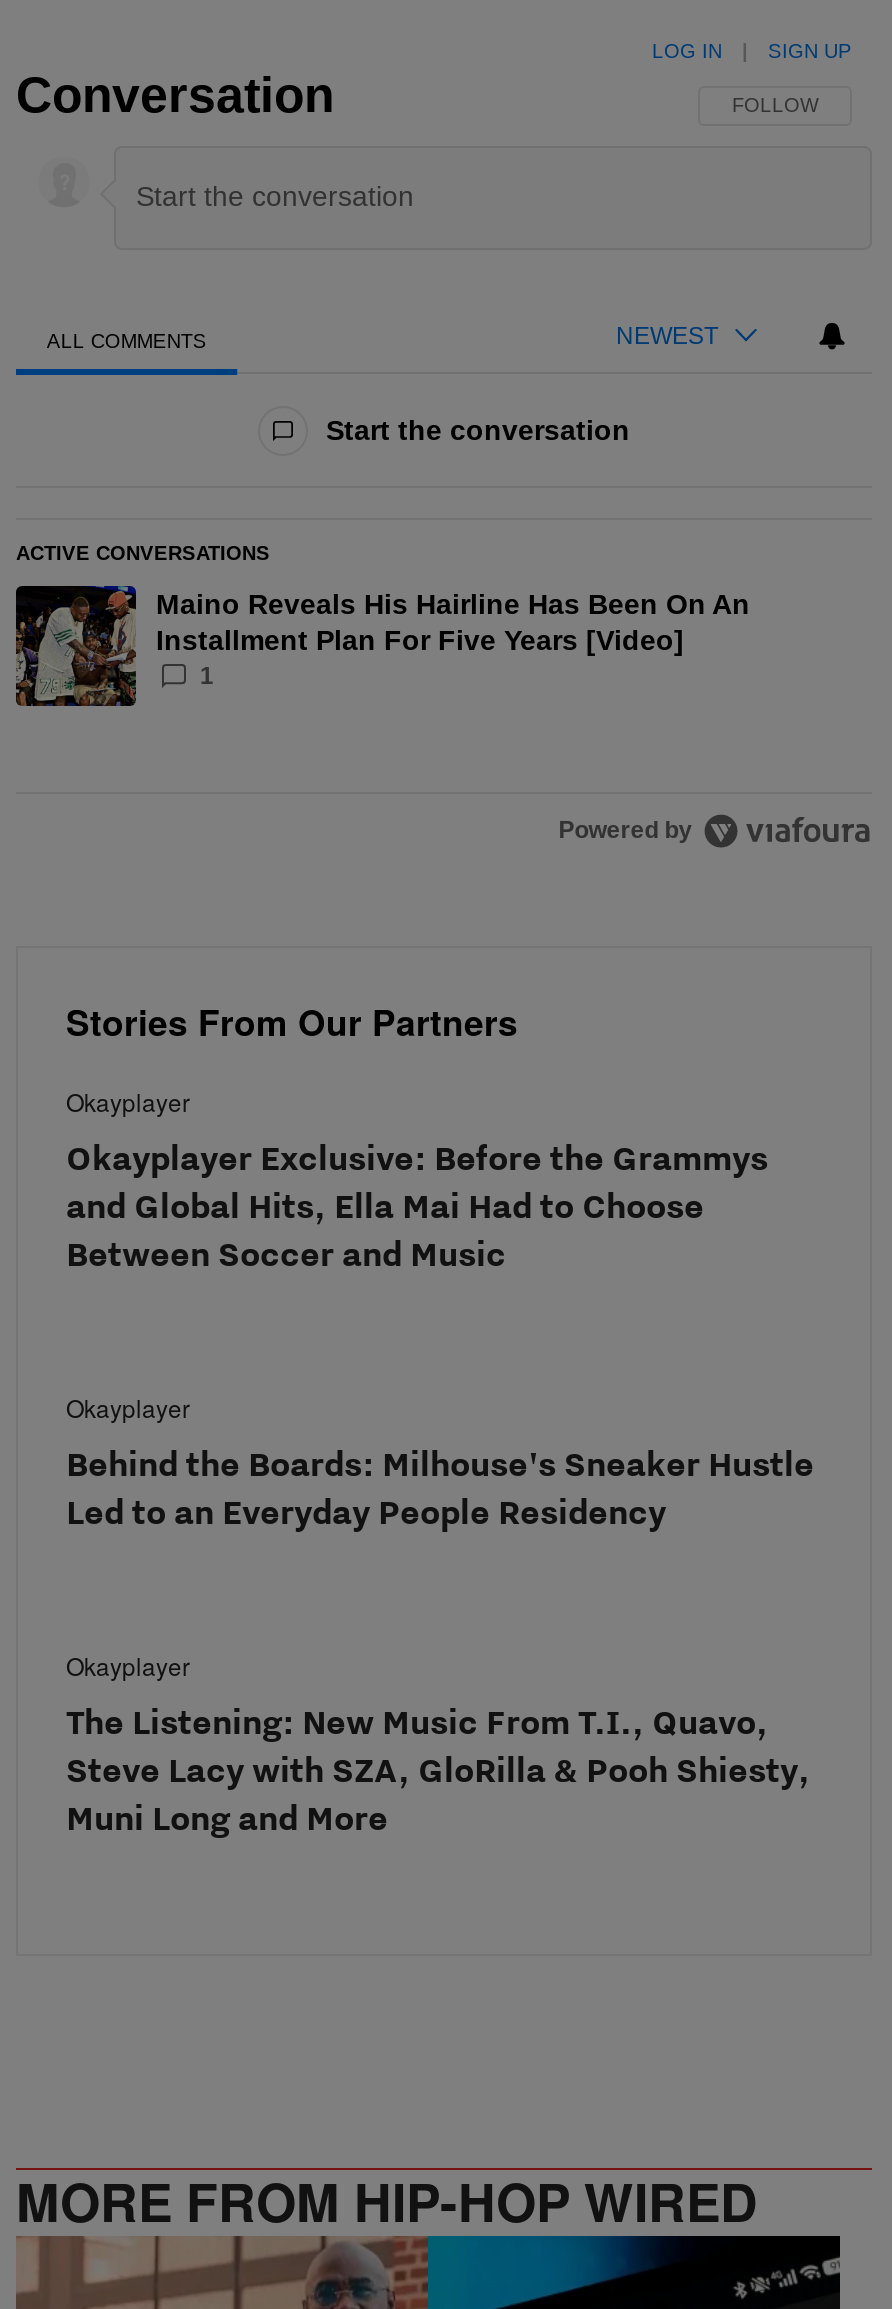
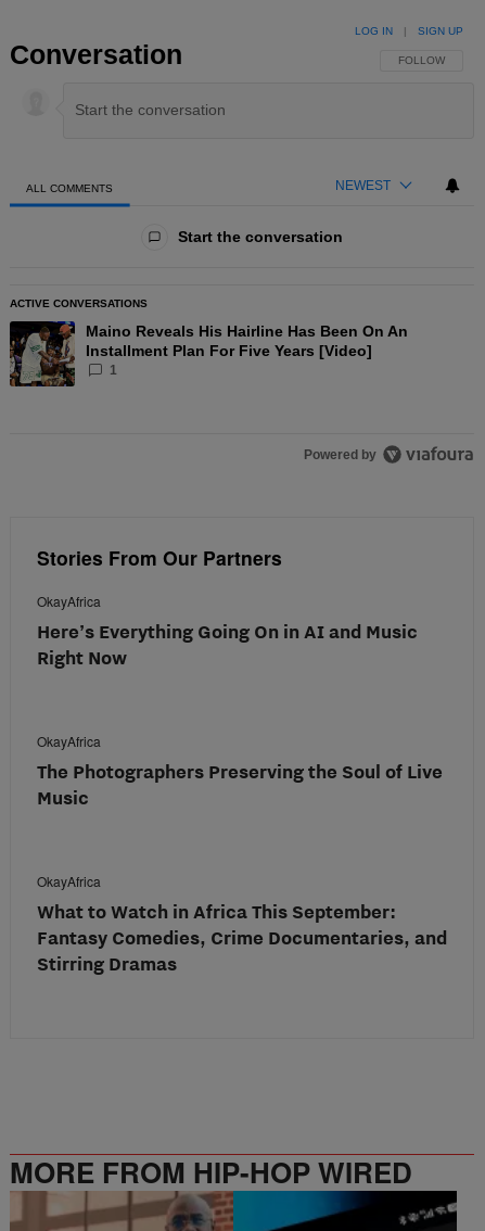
- Okayplayer
- Okayplayer Exclusive: Before the Grammys
- and Global Hits, Ella Mai Had to Choose
- Between Soccer and Music
+ OkayAfrica
+ Here’s Everything Going On in AI and Music
+ Right Now

- Okayplayer
- Behind the Boards: Milhouse's Sneaker Hustle
- Led to an Everyday People Residency
+ OkayAfrica
+ The Photographers Preserving the Soul of Live
+ Music

- Okayplayer
- The Listening: New Music From T.I., Quavo,
- Steve Lacy with SZA, GloRilla & Pooh Shiesty,
- Muni Long and More
+ OkayAfrica
+ What to Watch in Africa This September:
+ Fantasy Comedies, Crime Documentaries, and
+ Stirring Dramas
